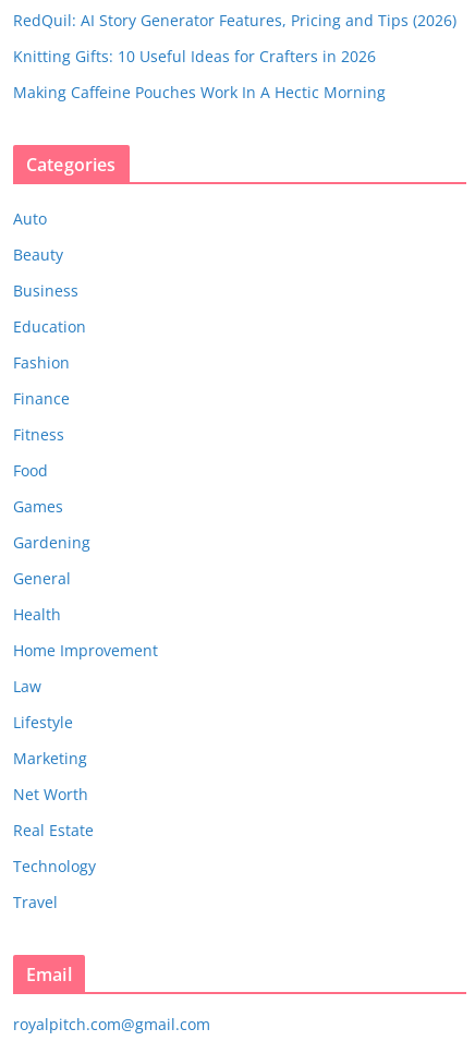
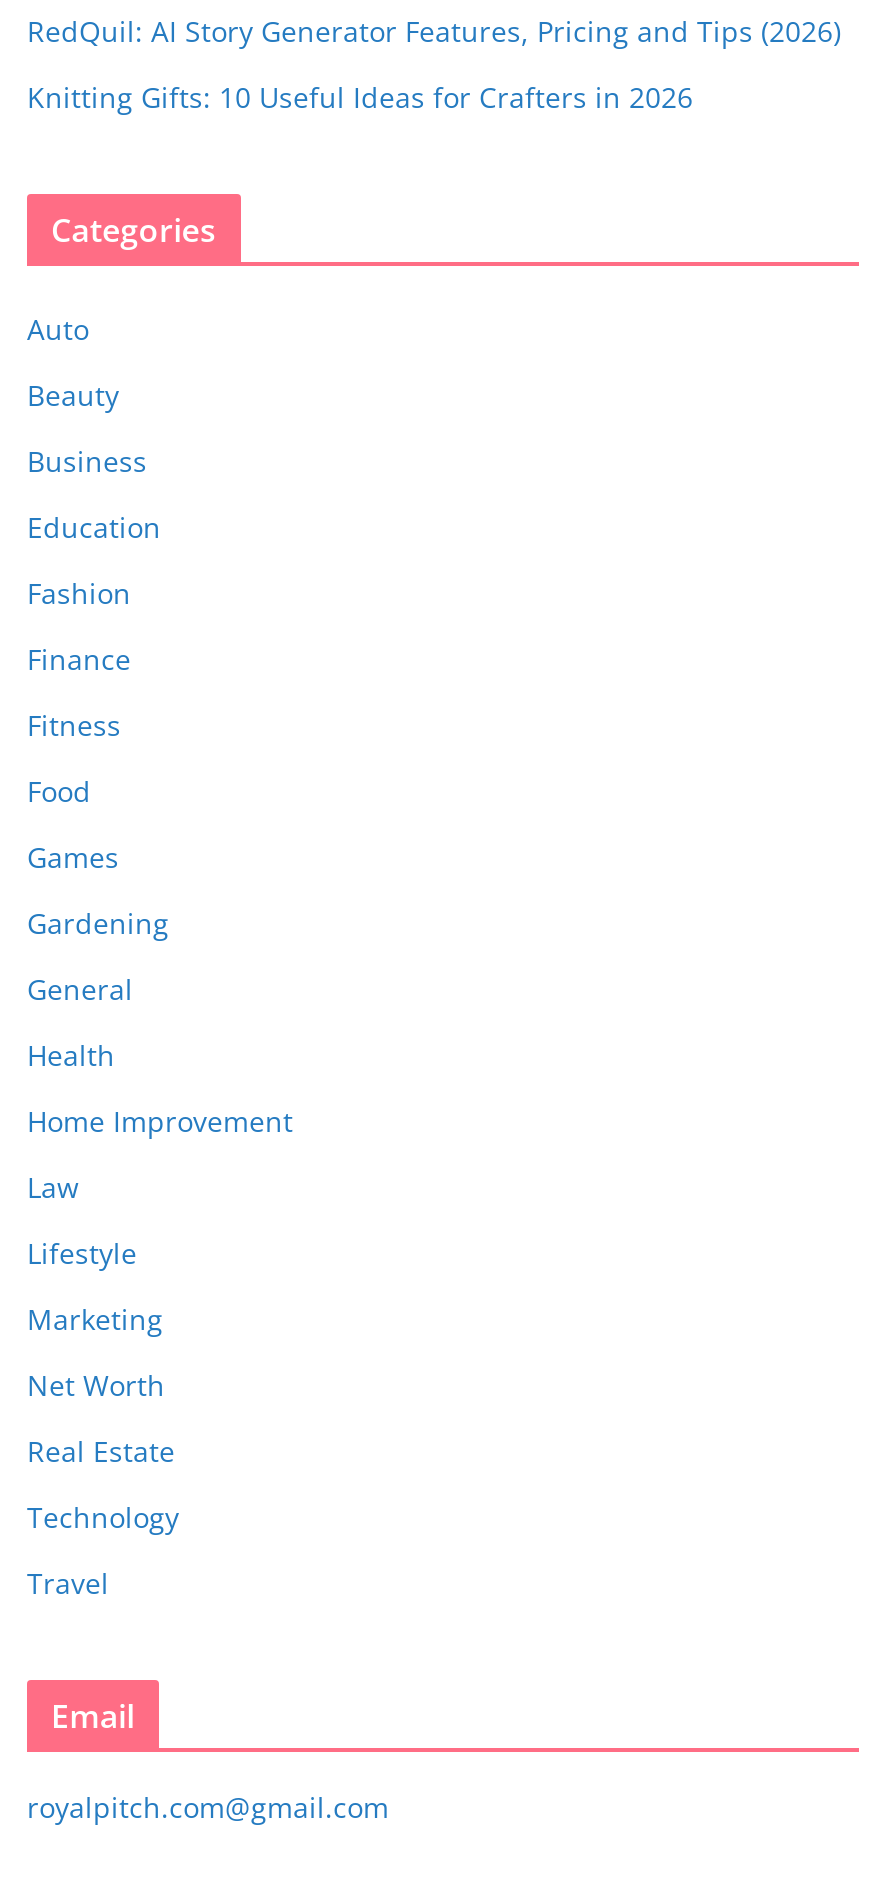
- Making Caffeine Pouches Work In A Hectic Morning
